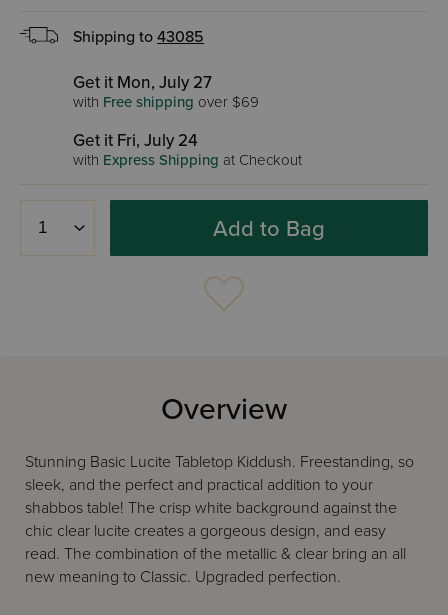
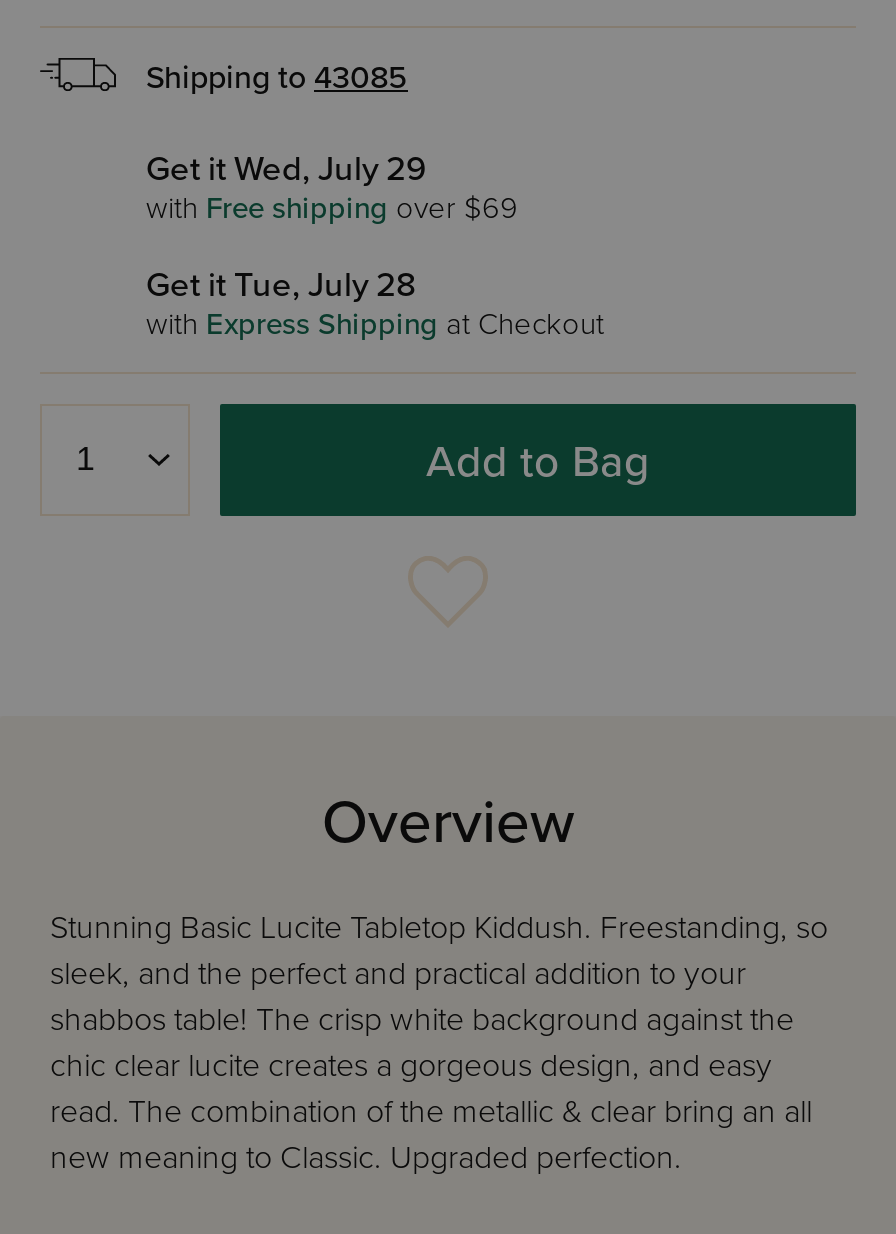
- Get it Mon, July 27
+ Get it Wed, July 29

- Get it Fri, July 24
+ Get it Tue, July 28
